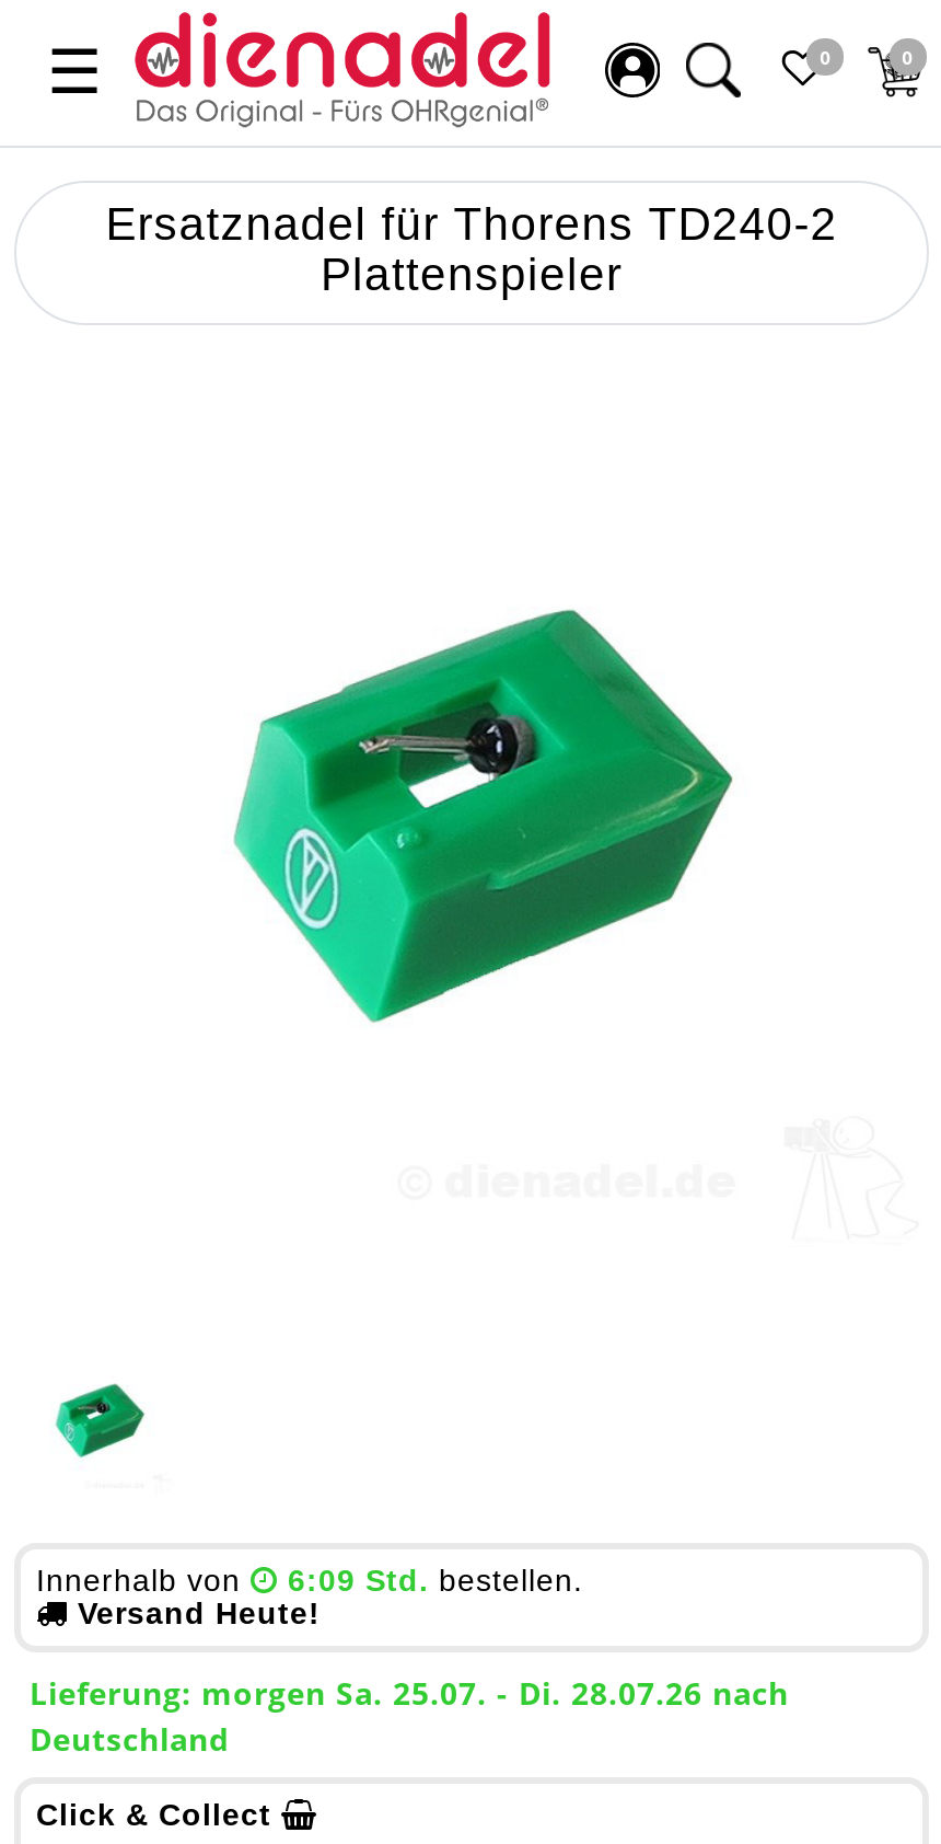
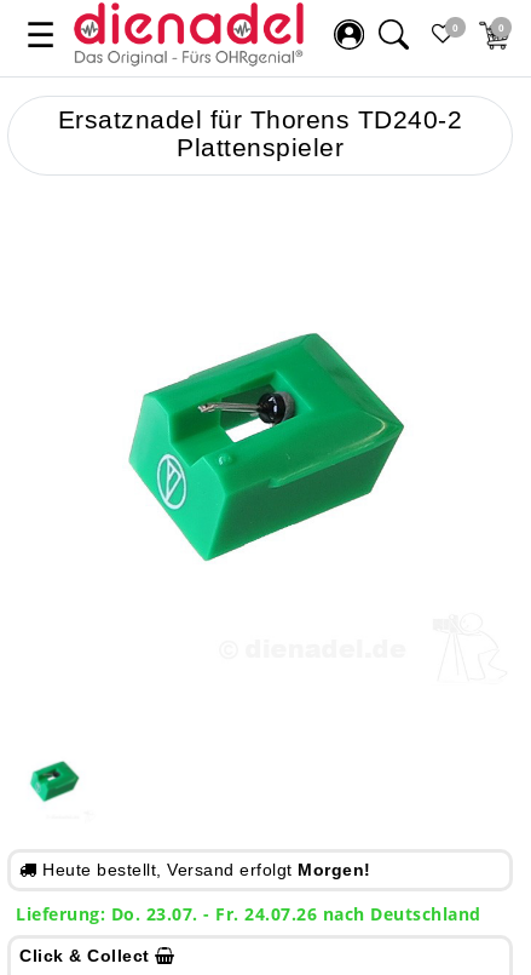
- Innerhalb von
- 6:09 Std. bestellen.
- Versand Heute!
+ Heute bestellt, Versand erfolgt Morgen!

- Lieferung: morgen Sa. 25.07. - Di. 28.07.26 nach
- Deutschland
+ Lieferung: Do. 23.07. - Fr. 24.07.26 nach Deutschland
